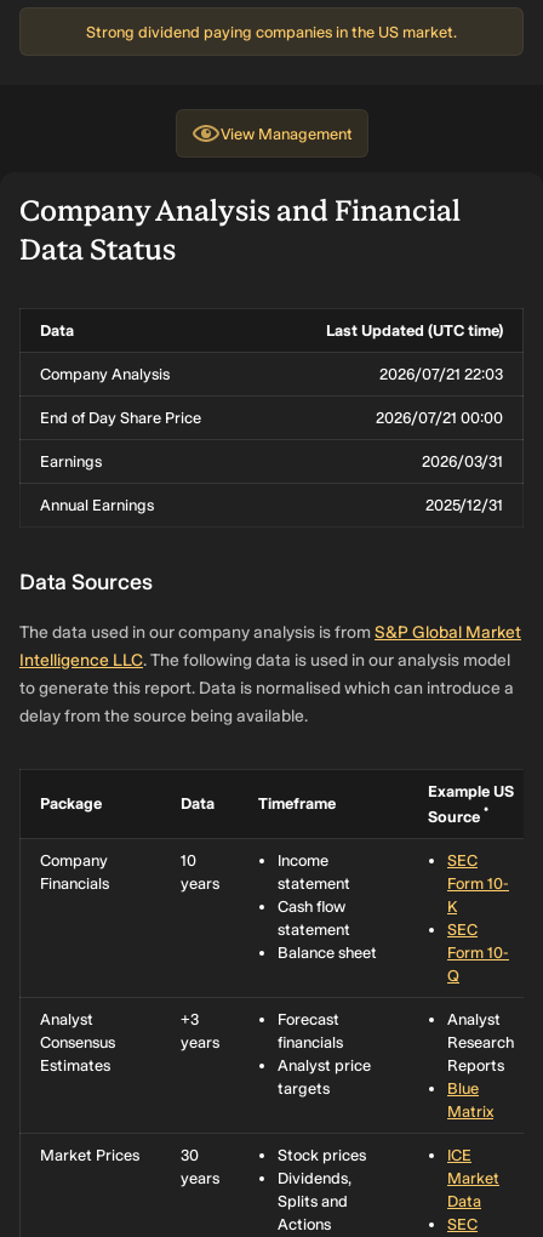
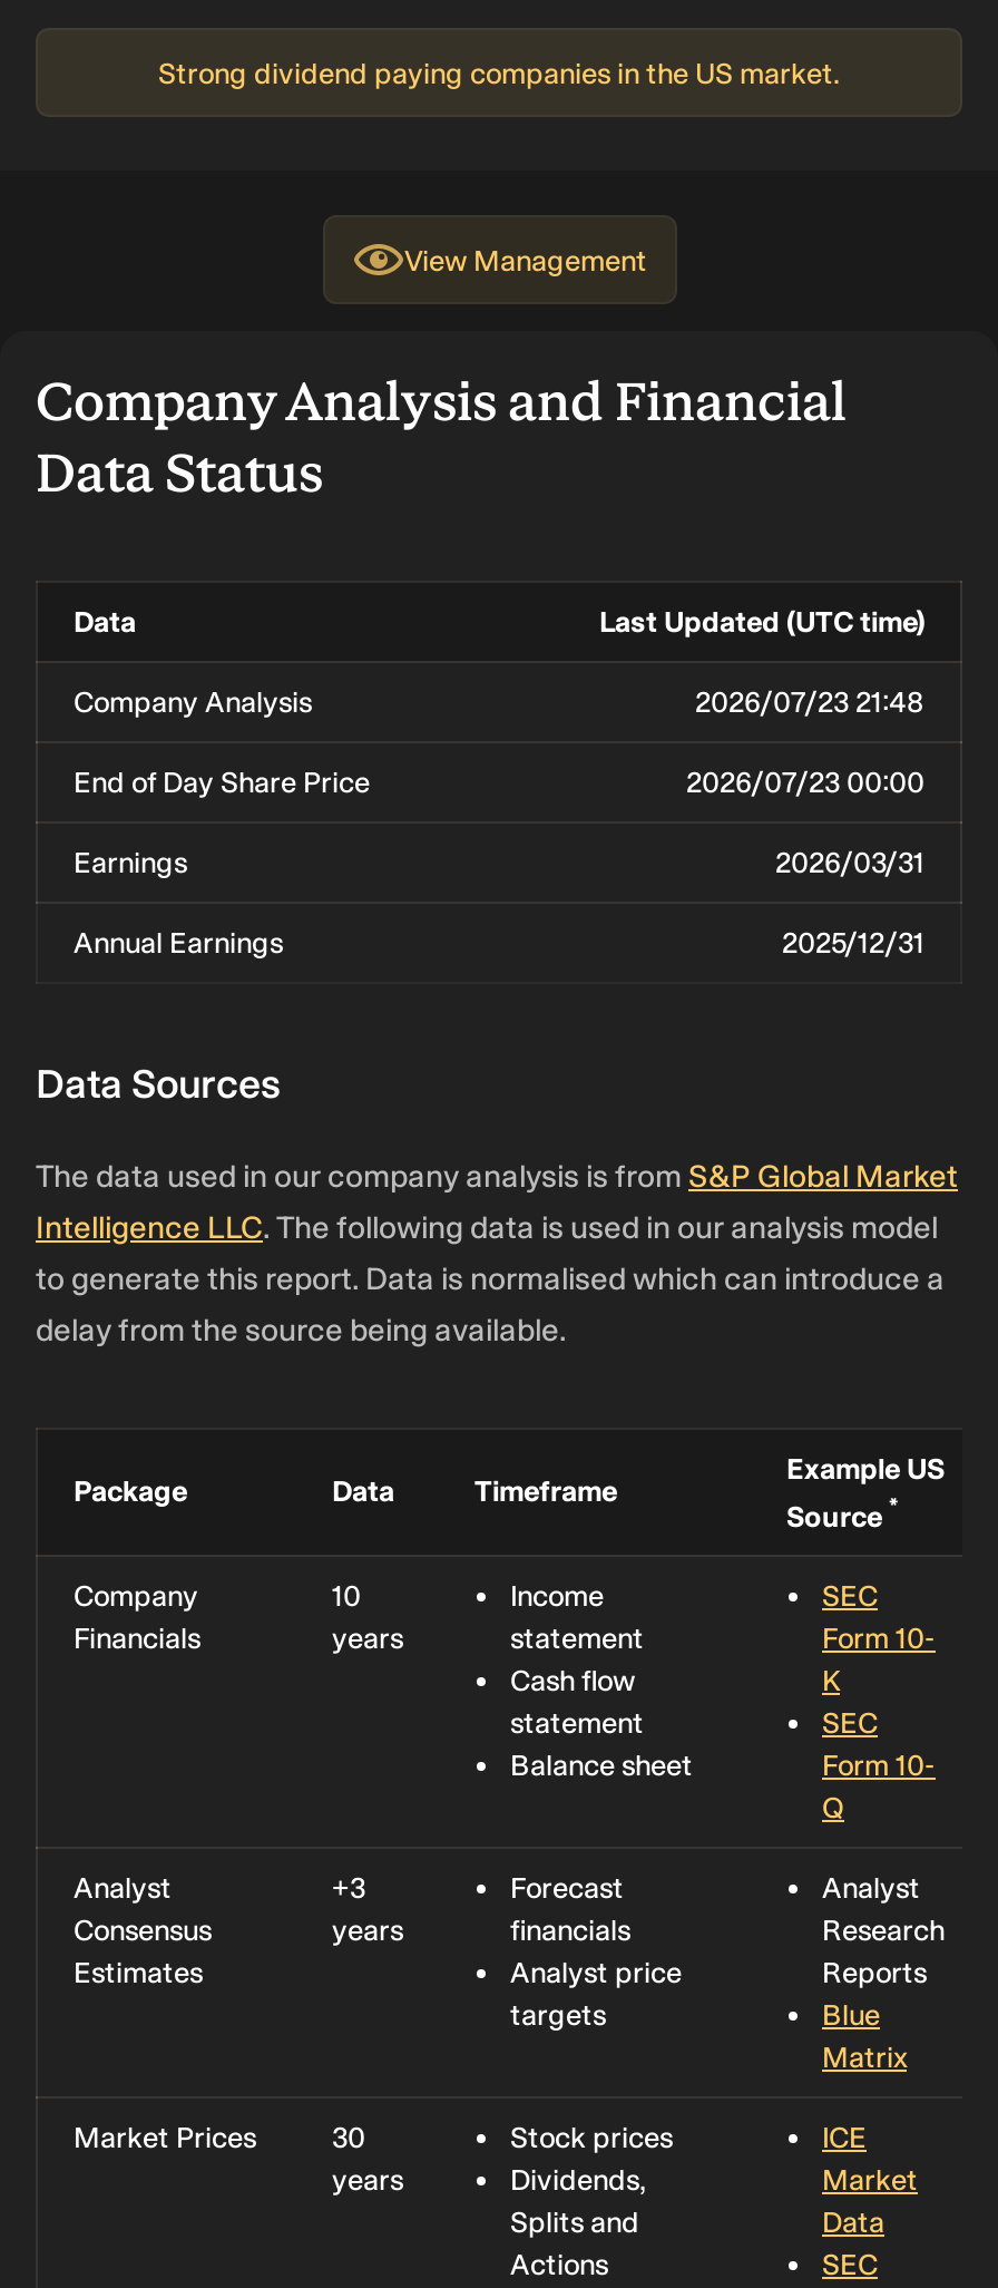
- 2026/07/21 22:03
+ 2026/07/23 21:48

- 2026/07/21 00:00
+ 2026/07/23 00:00
